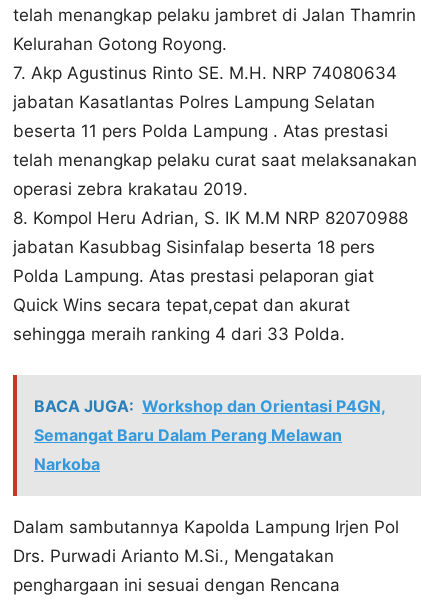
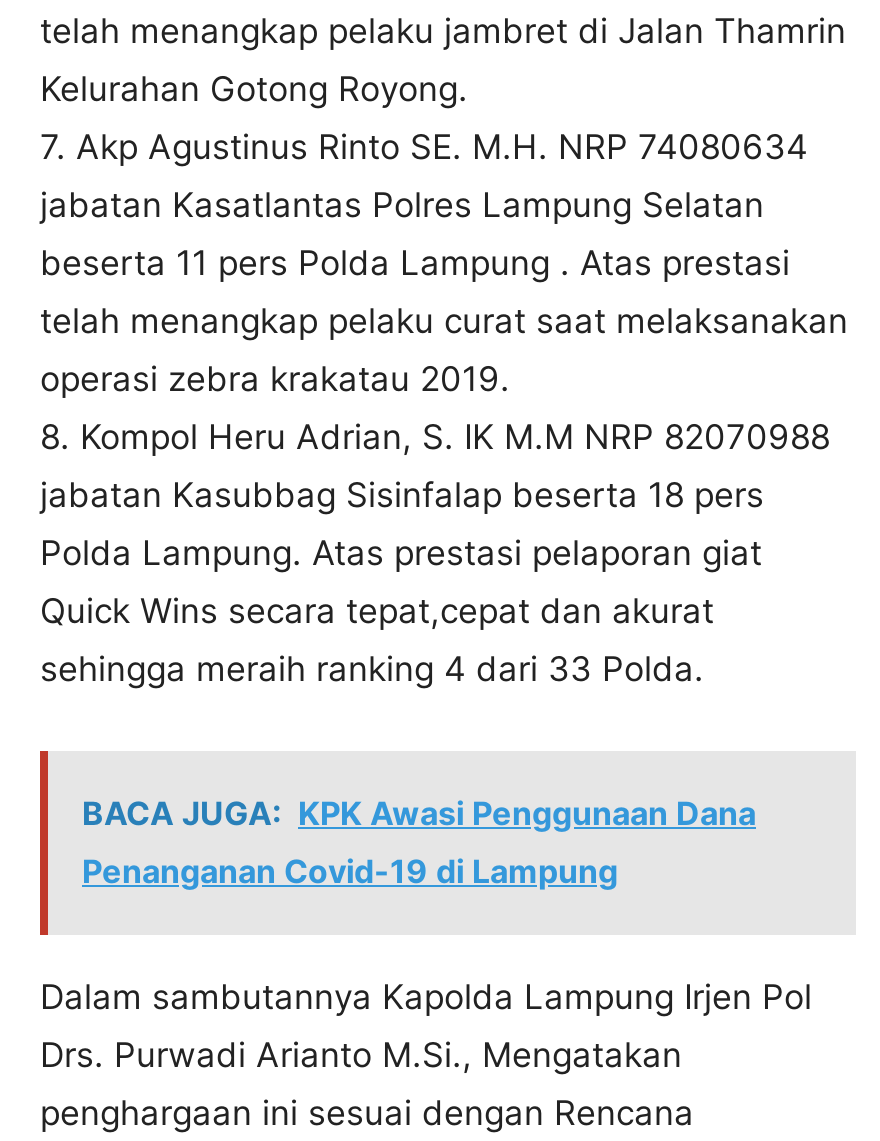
- BACA JUGA: Workshop dan Orientasi P4GN,
- Semangat Baru Dalam Perang Melawan
- Narkoba
+ BACA JUGA: KPK Awasi Penggunaan Dana
+ Penanganan Covid-19 di Lampung
